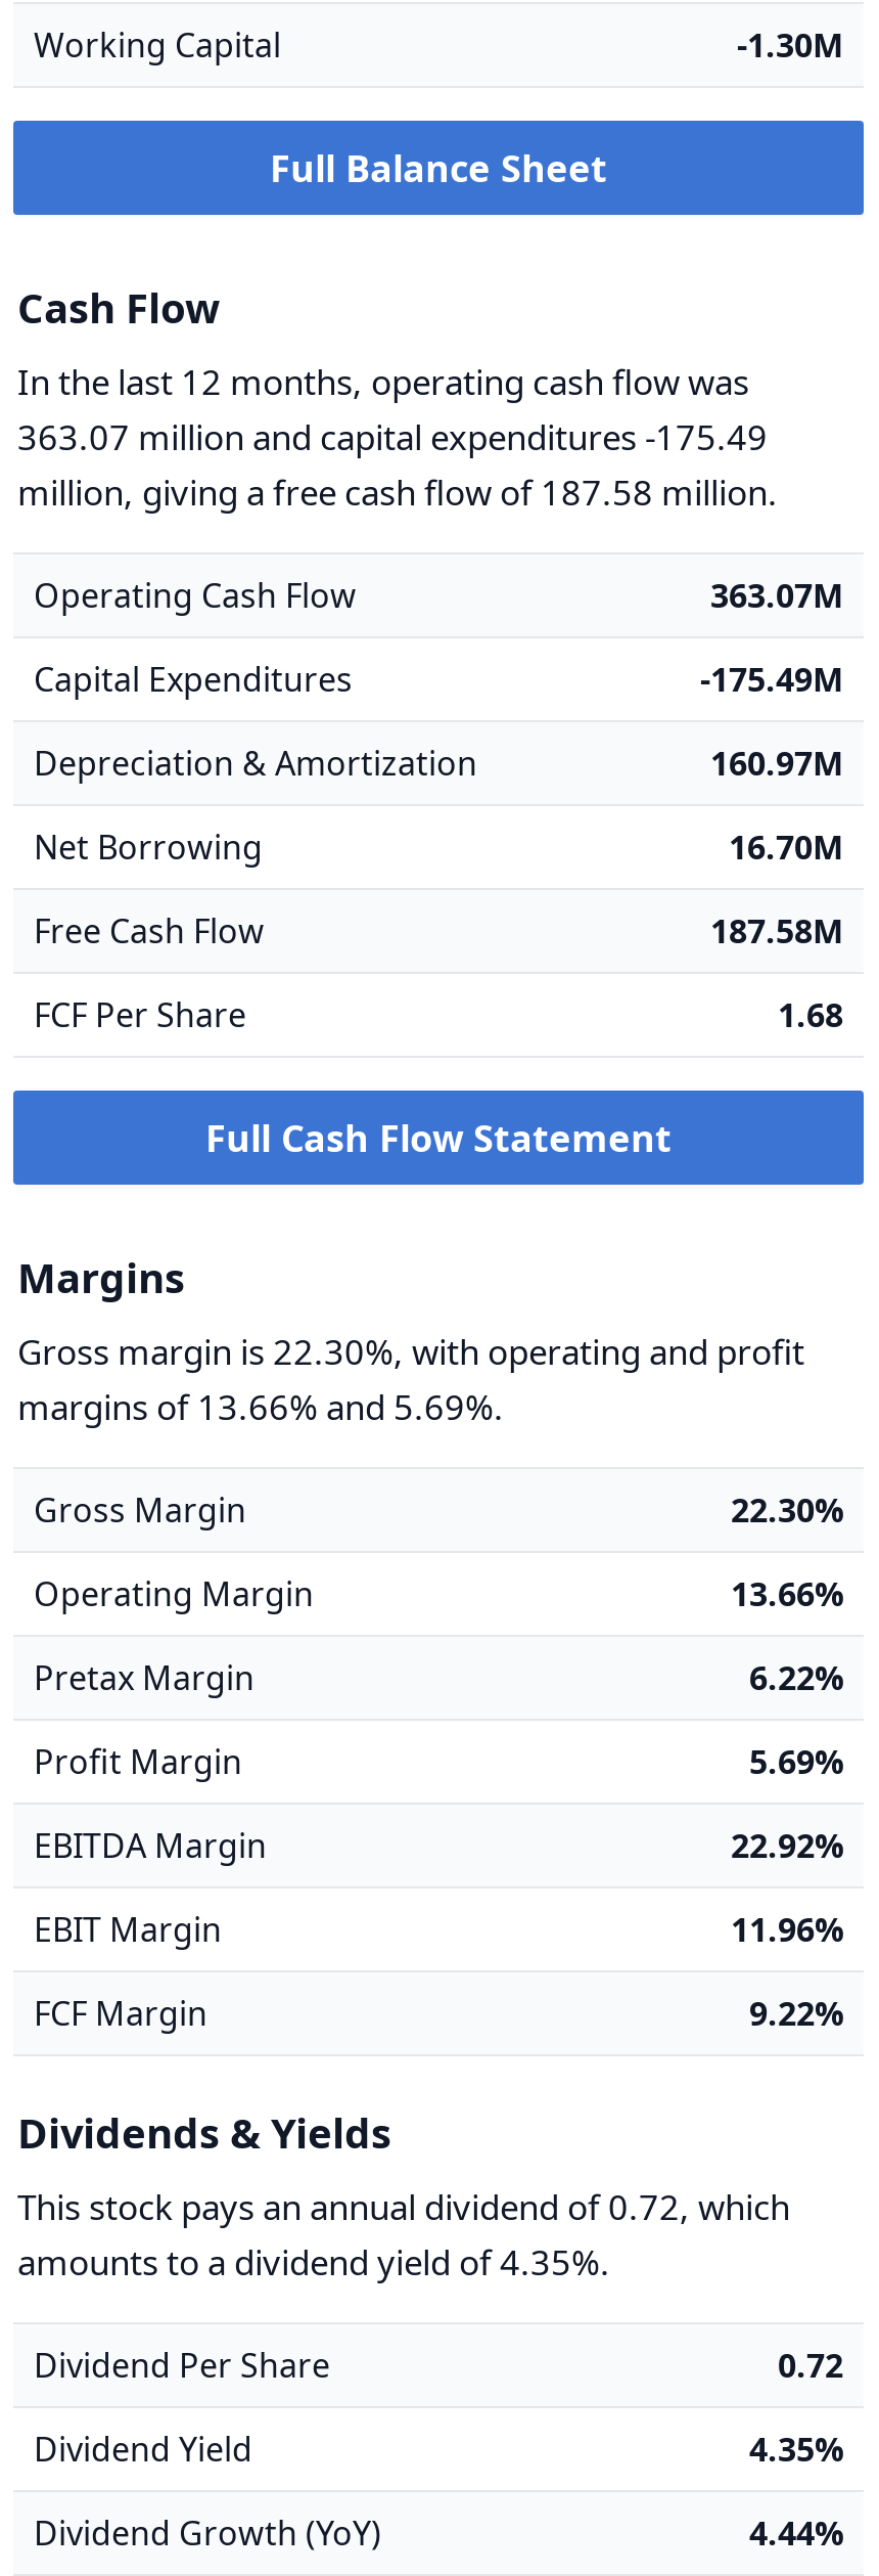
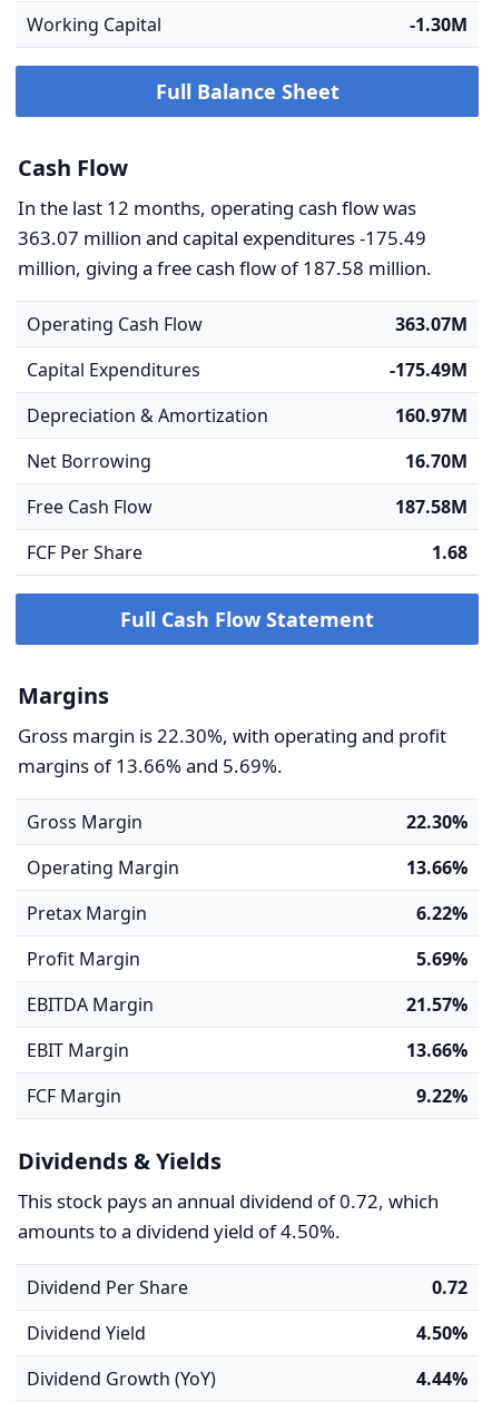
- 22.92%
+ 21.57%

- 11.96%
+ 13.66%

- amounts to a dividend yield of 4.35%.
+ amounts to a dividend yield of 4.50%.

- 4.35%
+ 4.50%
